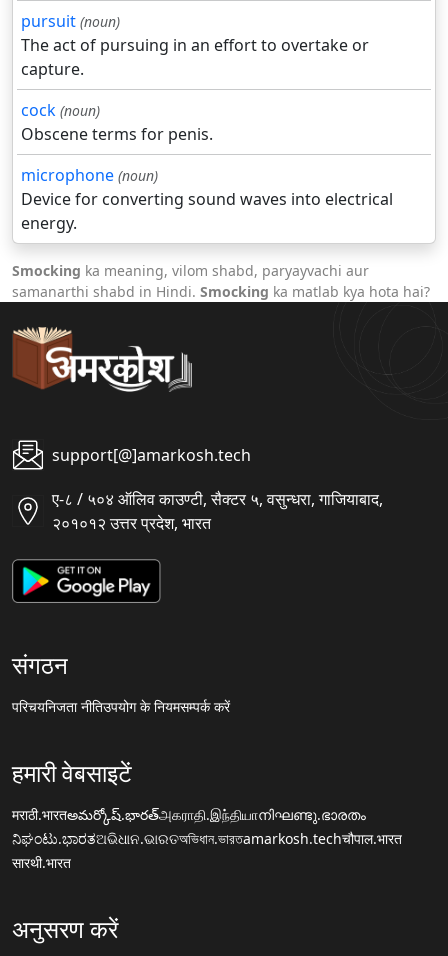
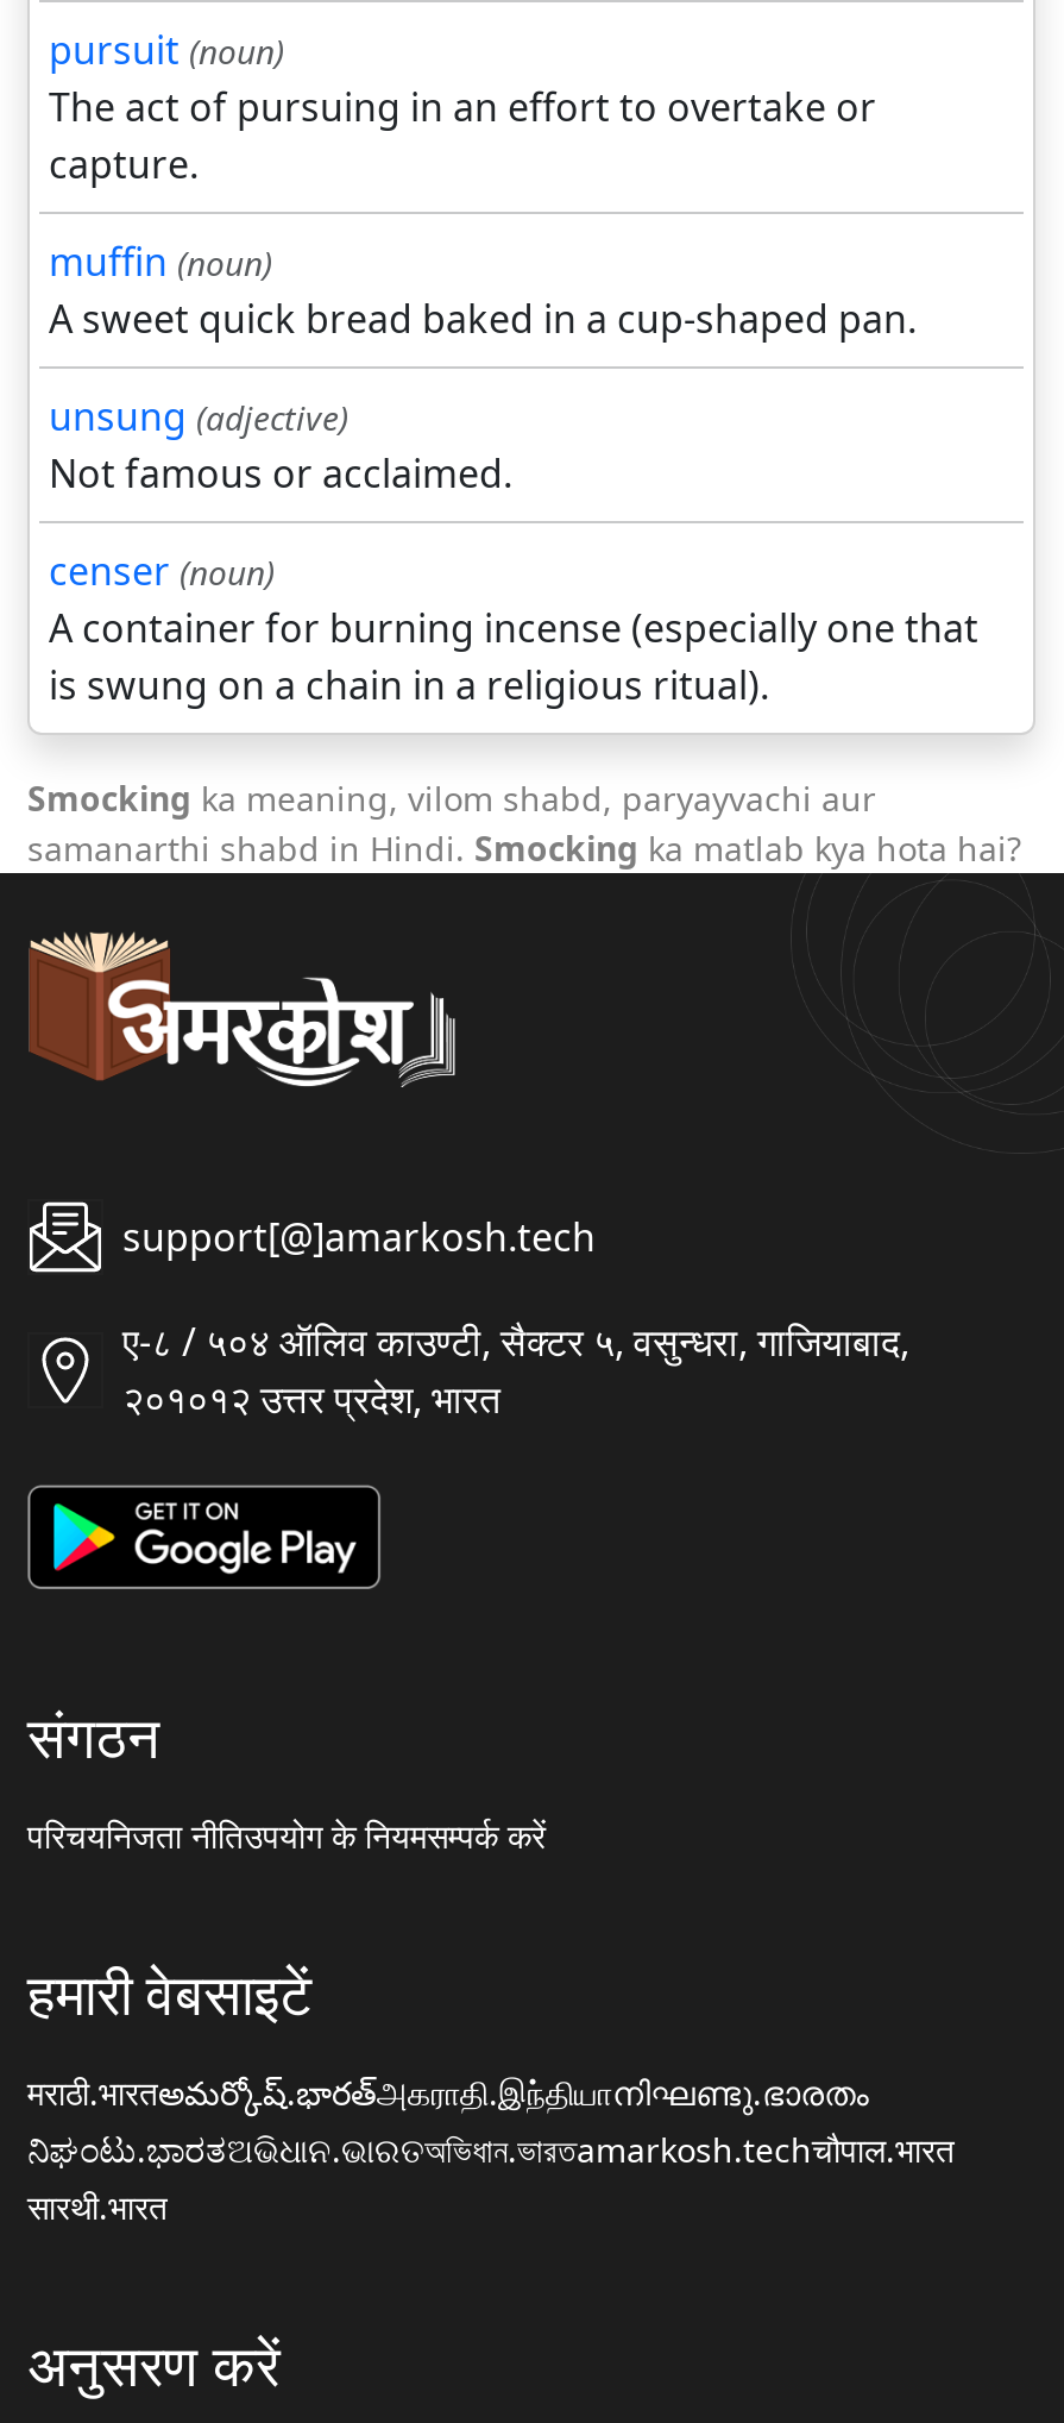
- cock (noun)
- Obscene terms for penis.
- microphone (noun)
- Device for converting sound waves into electrical
- energy.
+ muffin (noun)
+ A sweet quick bread baked in a cup-shaped pan.
+ unsung (adjective)
+ Not famous or acclaimed.
+ censer (noun)
+ A container for burning incense (especially one that
+ is swung on a chain in a religious ritual).
